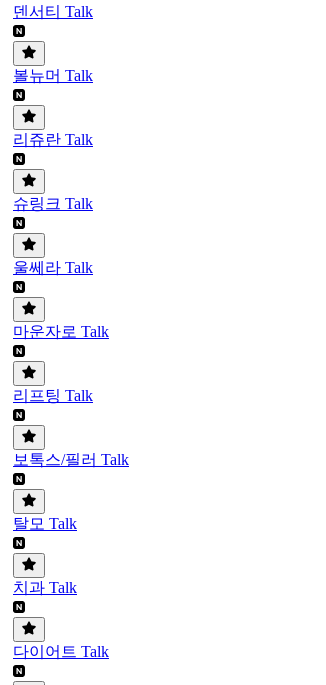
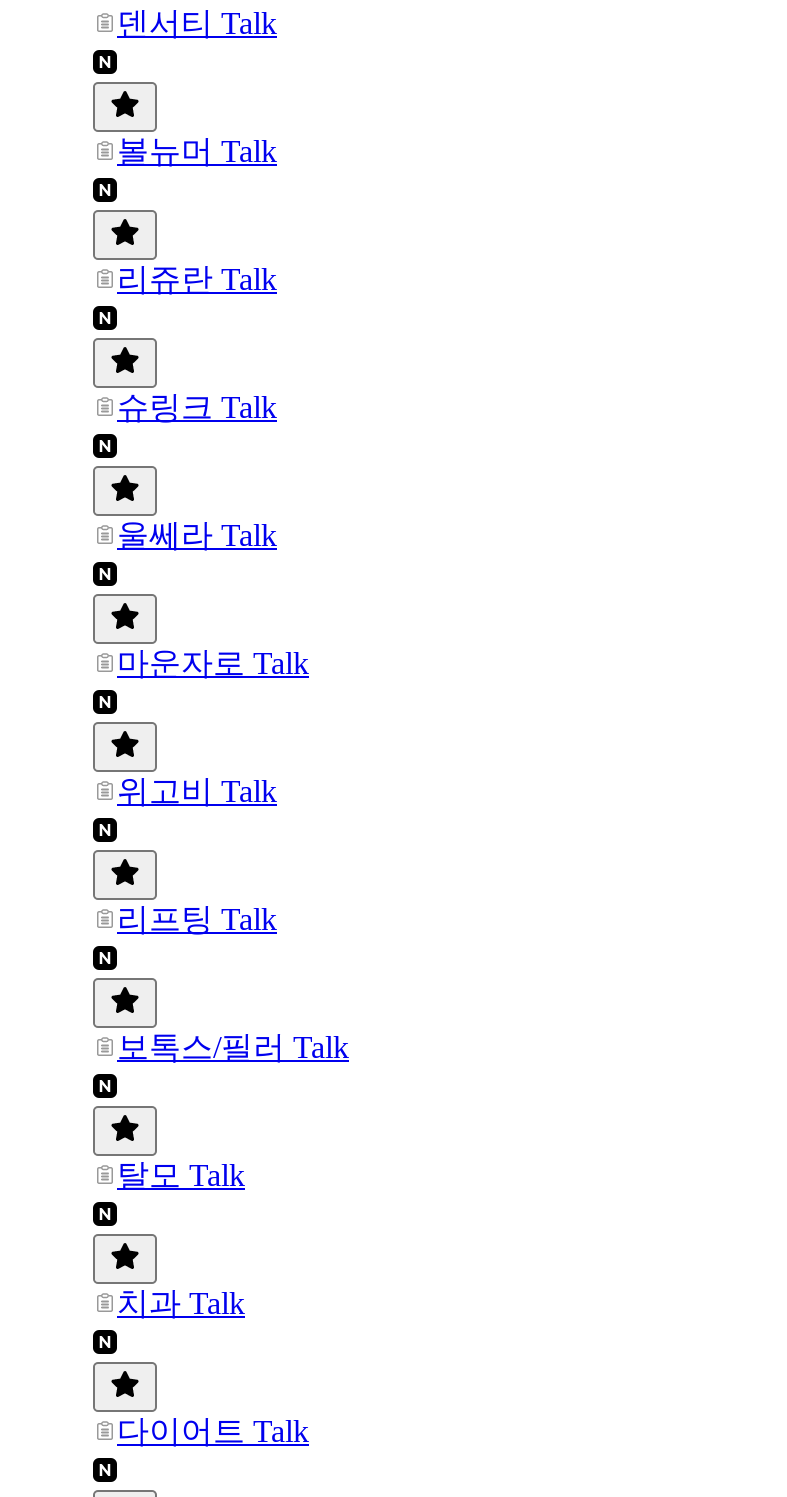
+ 위고비 Talk
